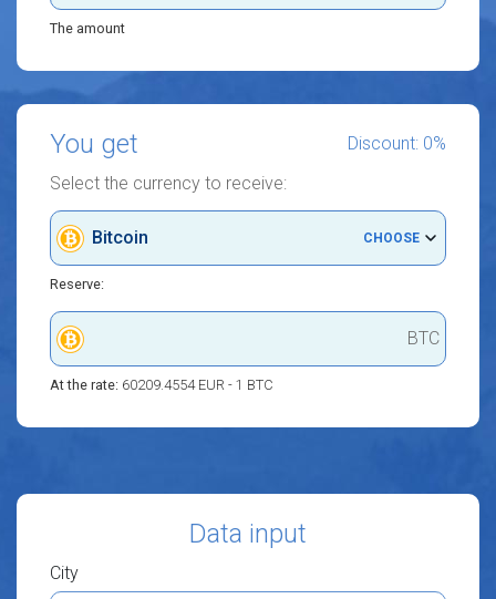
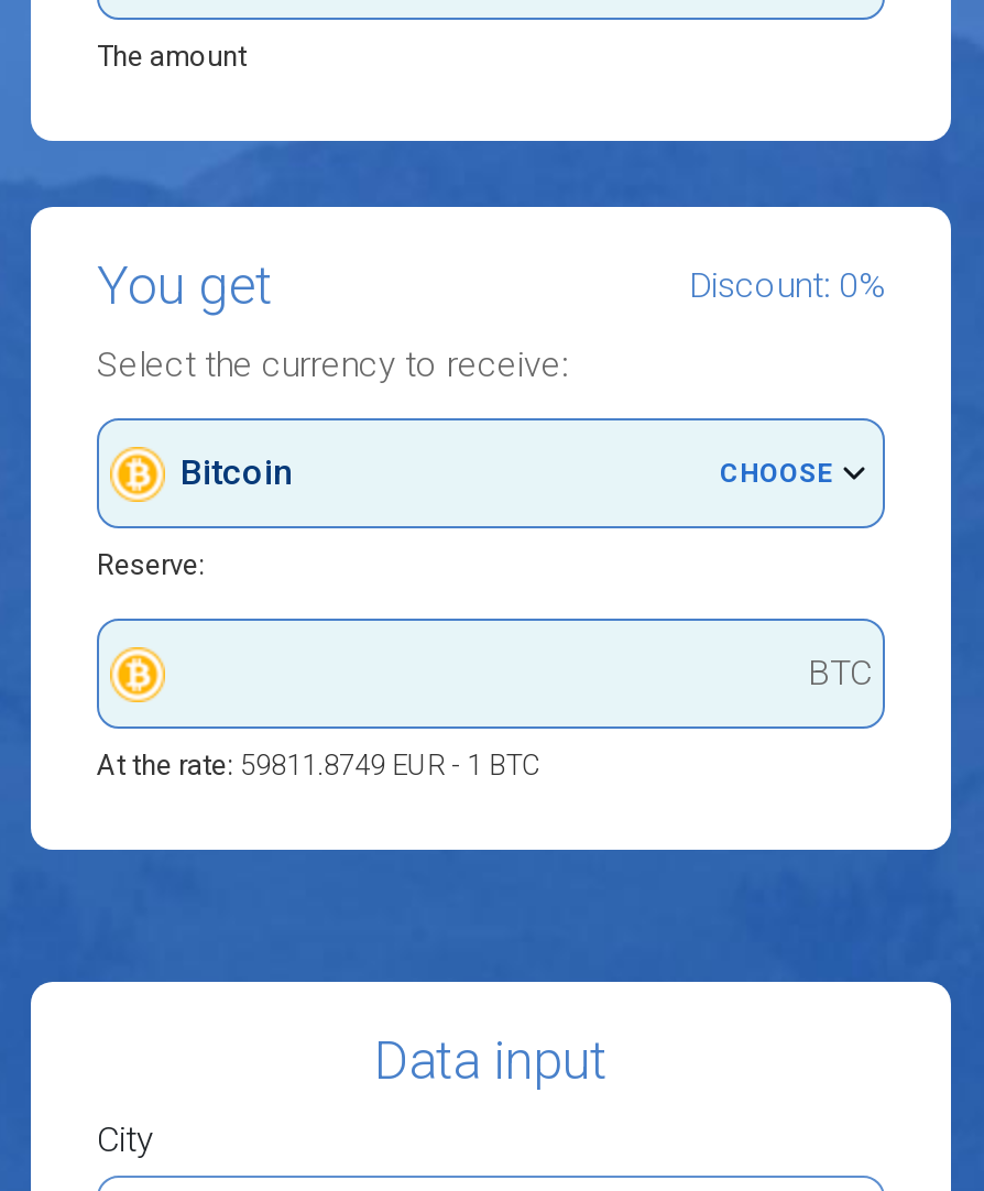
- At the rate: 60209.4554 EUR - 1 BTC
+ At the rate: 59811.8749 EUR - 1 BTC
